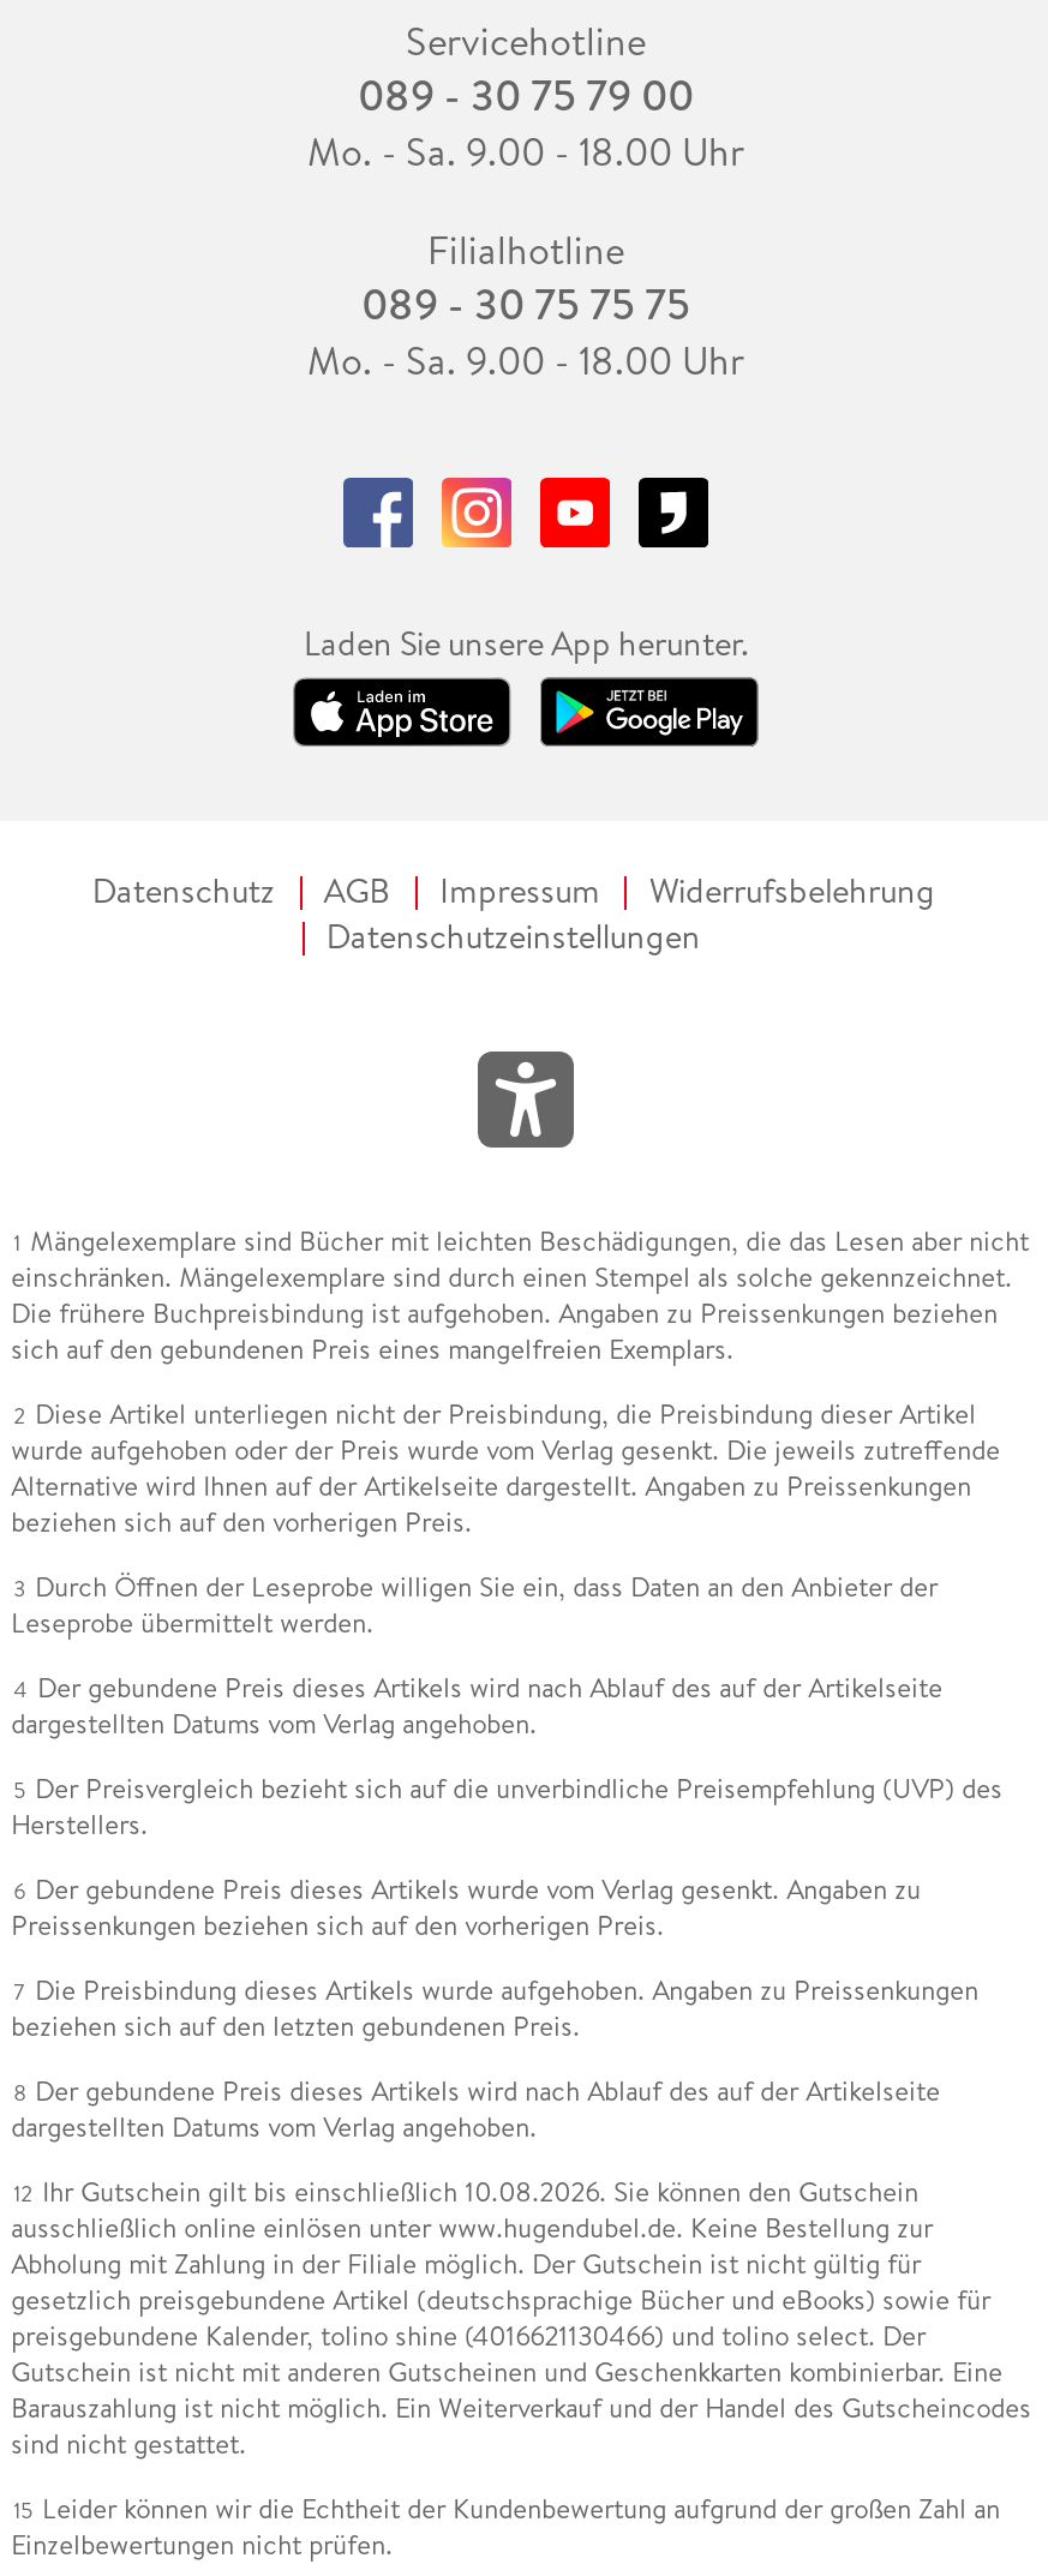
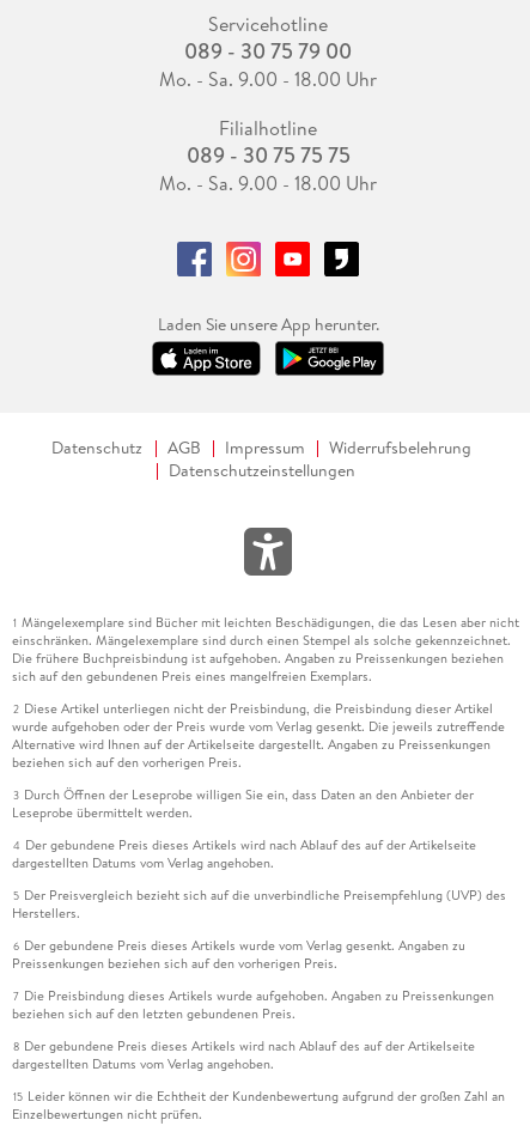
- 12 Ihr Gutschein gilt bis einschließlich 10.08.2026. Sie können den Gutschein
- ausschließlich online einlösen unter www.hugendubel.de. Keine Bestellung zur
- Abholung mit Zahlung in der Filiale möglich. Der Gutschein ist nicht gültig für
- gesetzlich preisgebundene Artikel (deutschsprachige Bücher und eBooks) sowie für
- preisgebundene Kalender, tolino shine (4016621130466) und tolino select. Der
- Gutschein ist nicht mit anderen Gutscheinen und Geschenkkarten kombinierbar. Eine
- Barauszahlung ist nicht möglich. Ein Weiterverkauf und der Handel des Gutscheincodes
- sind nicht gestattet.
